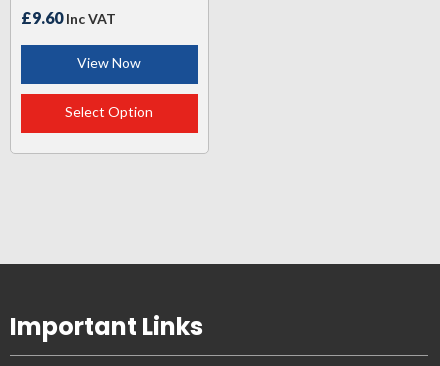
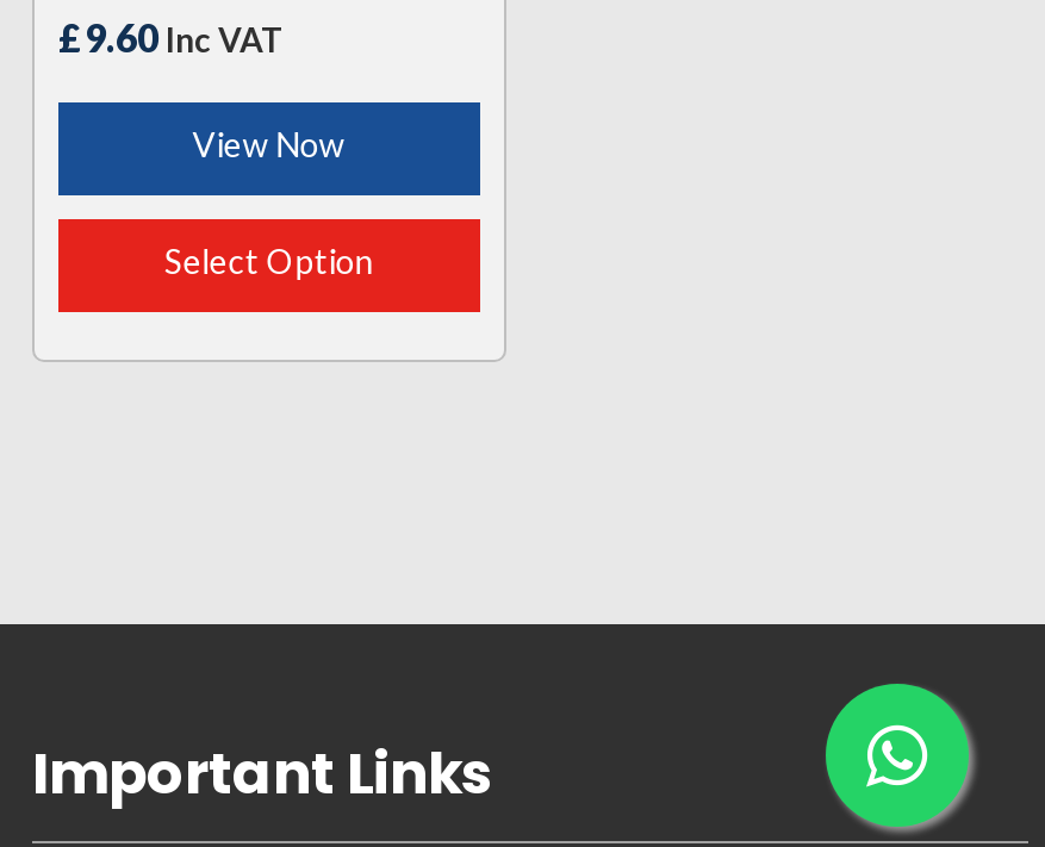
+ [image]
